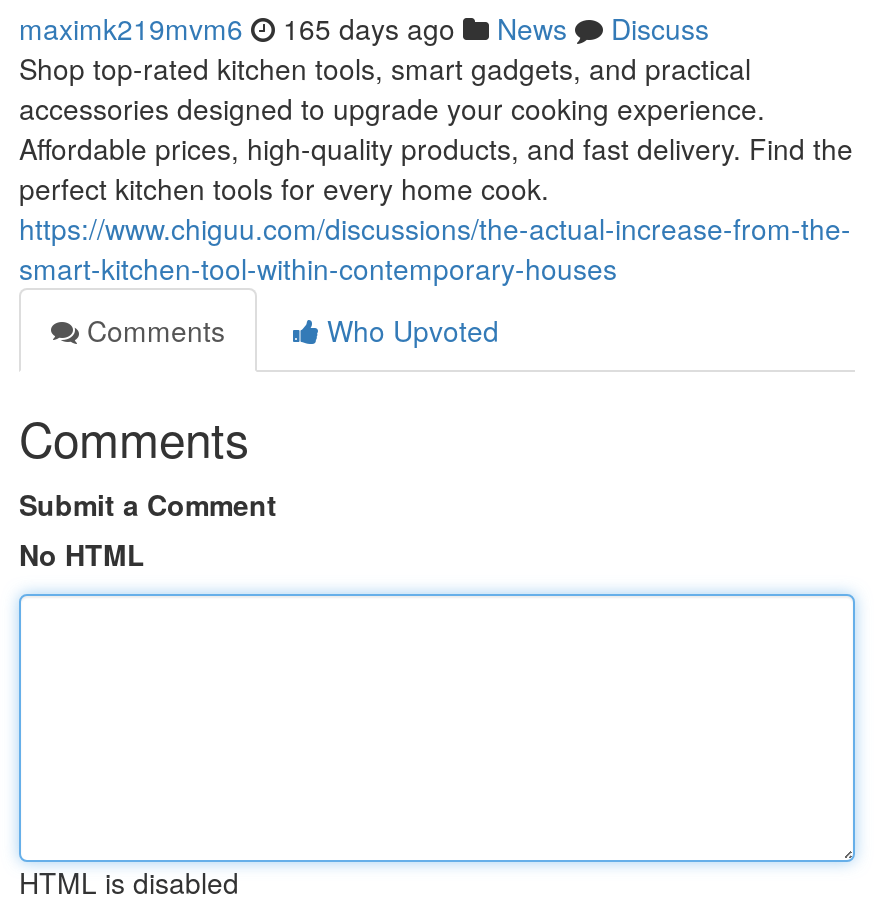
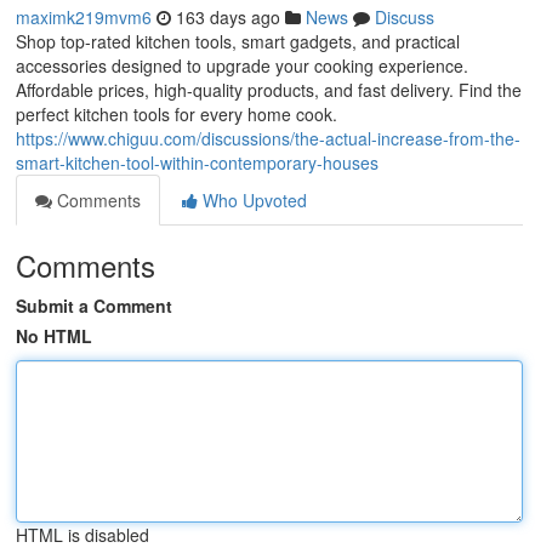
- maximk219mvm6 165 days ago News Discuss
+ maximk219mvm6 163 days ago News Discuss
